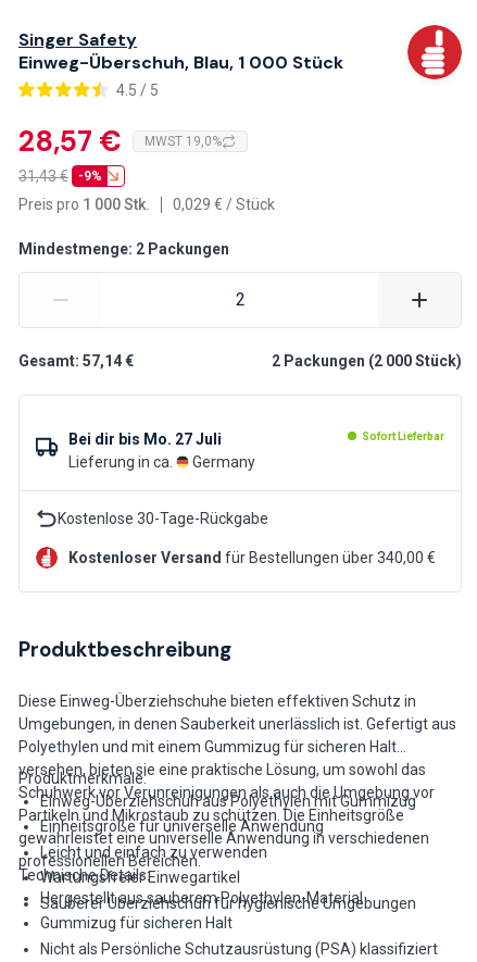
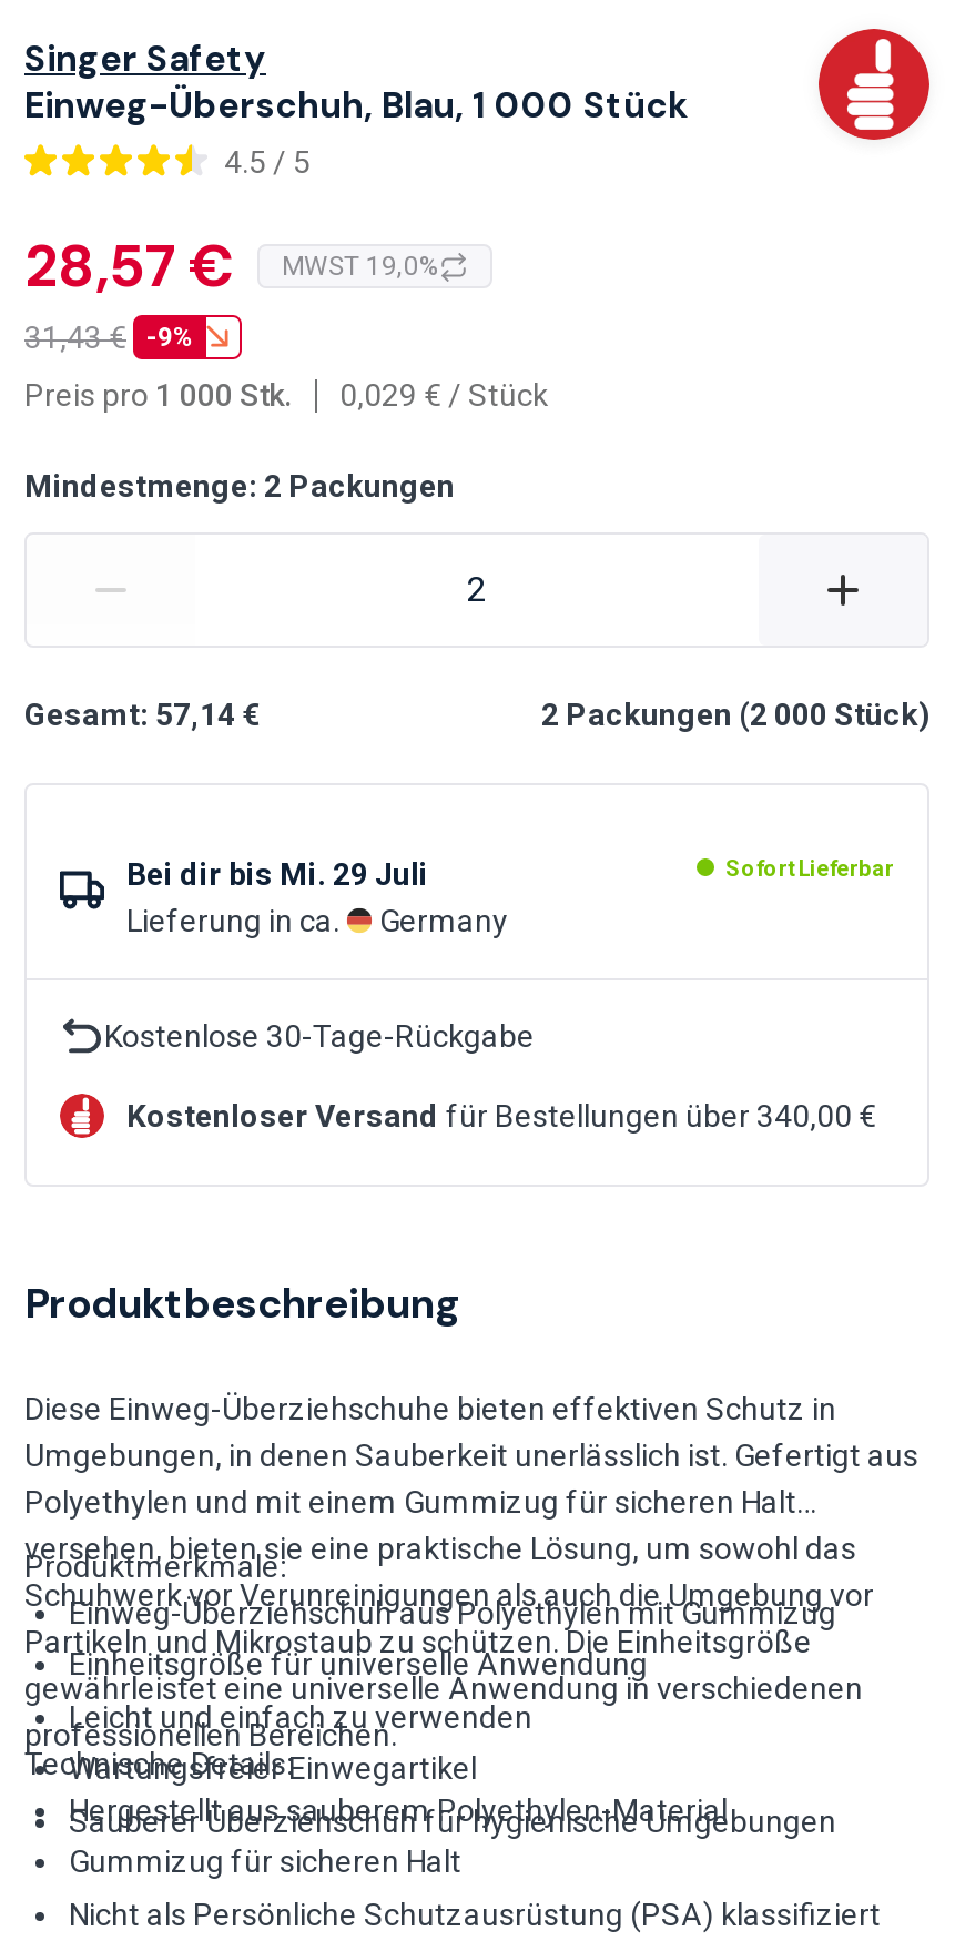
- Bei dir bis Mo. 27 Juli
+ Bei dir bis Mi. 29 Juli
